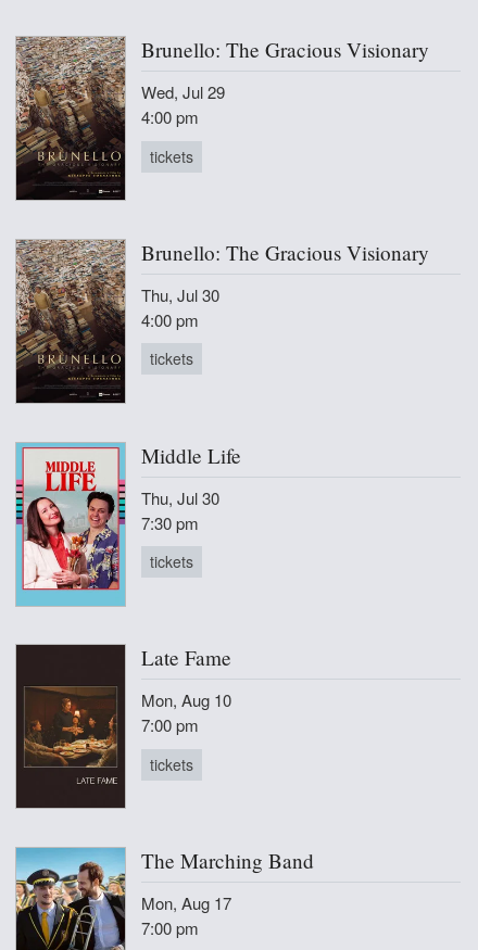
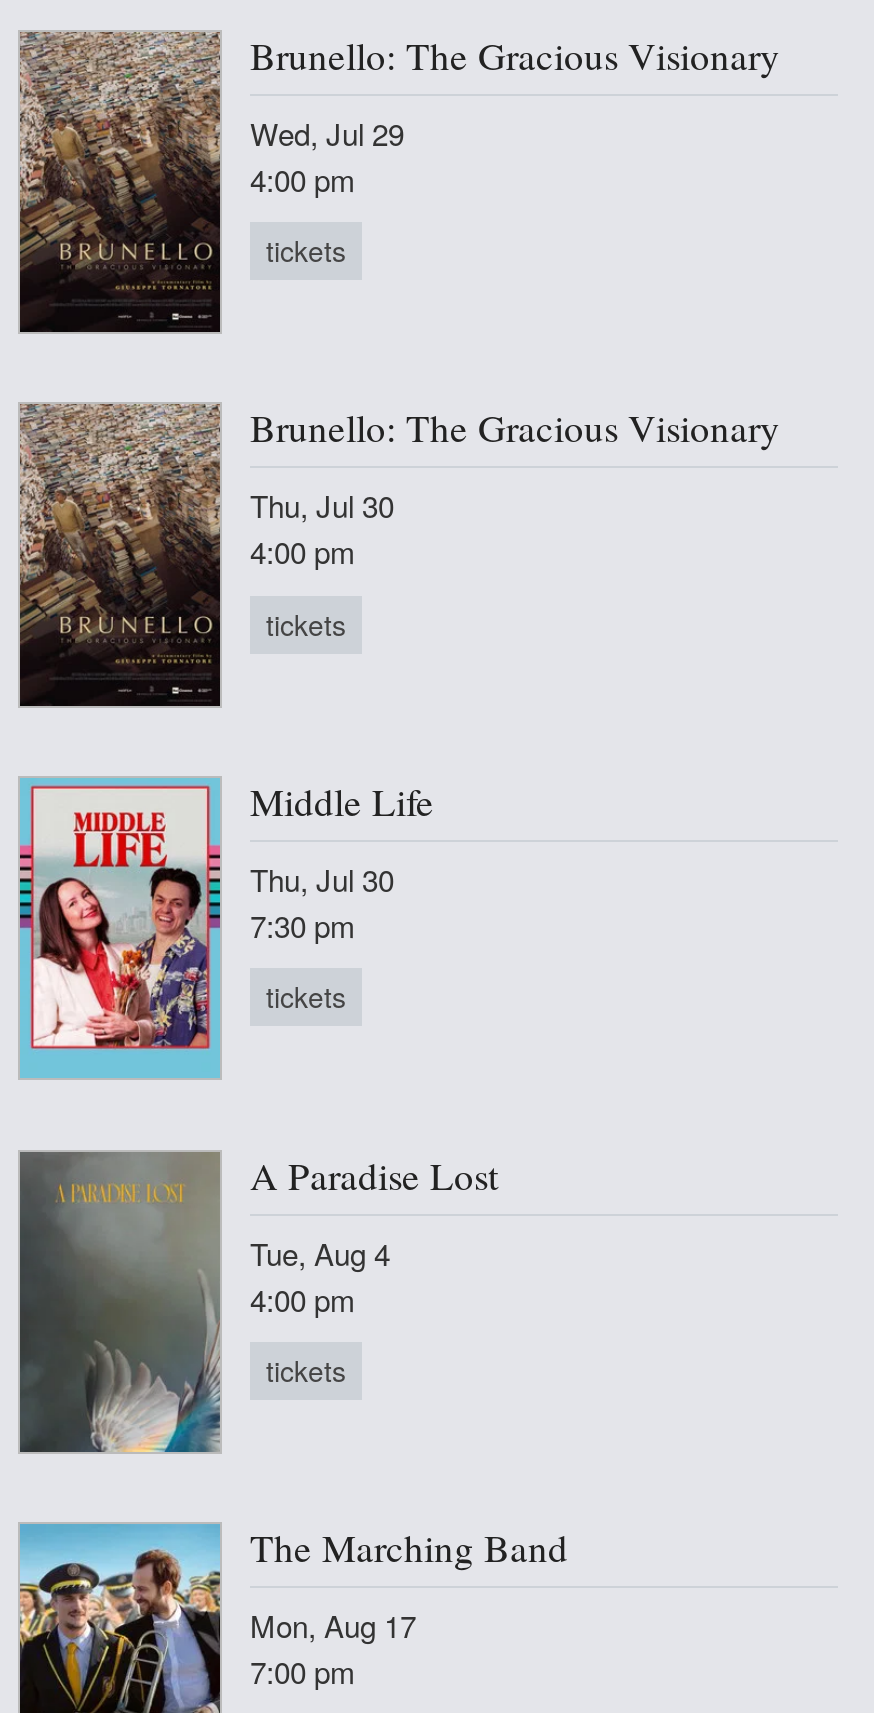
- [image]
- Late Fame
+ [image]
+ A Paradise Lost

- Mon, Aug 10
- 7:00 pm
+ Tue, Aug 4
+ 4:00 pm
